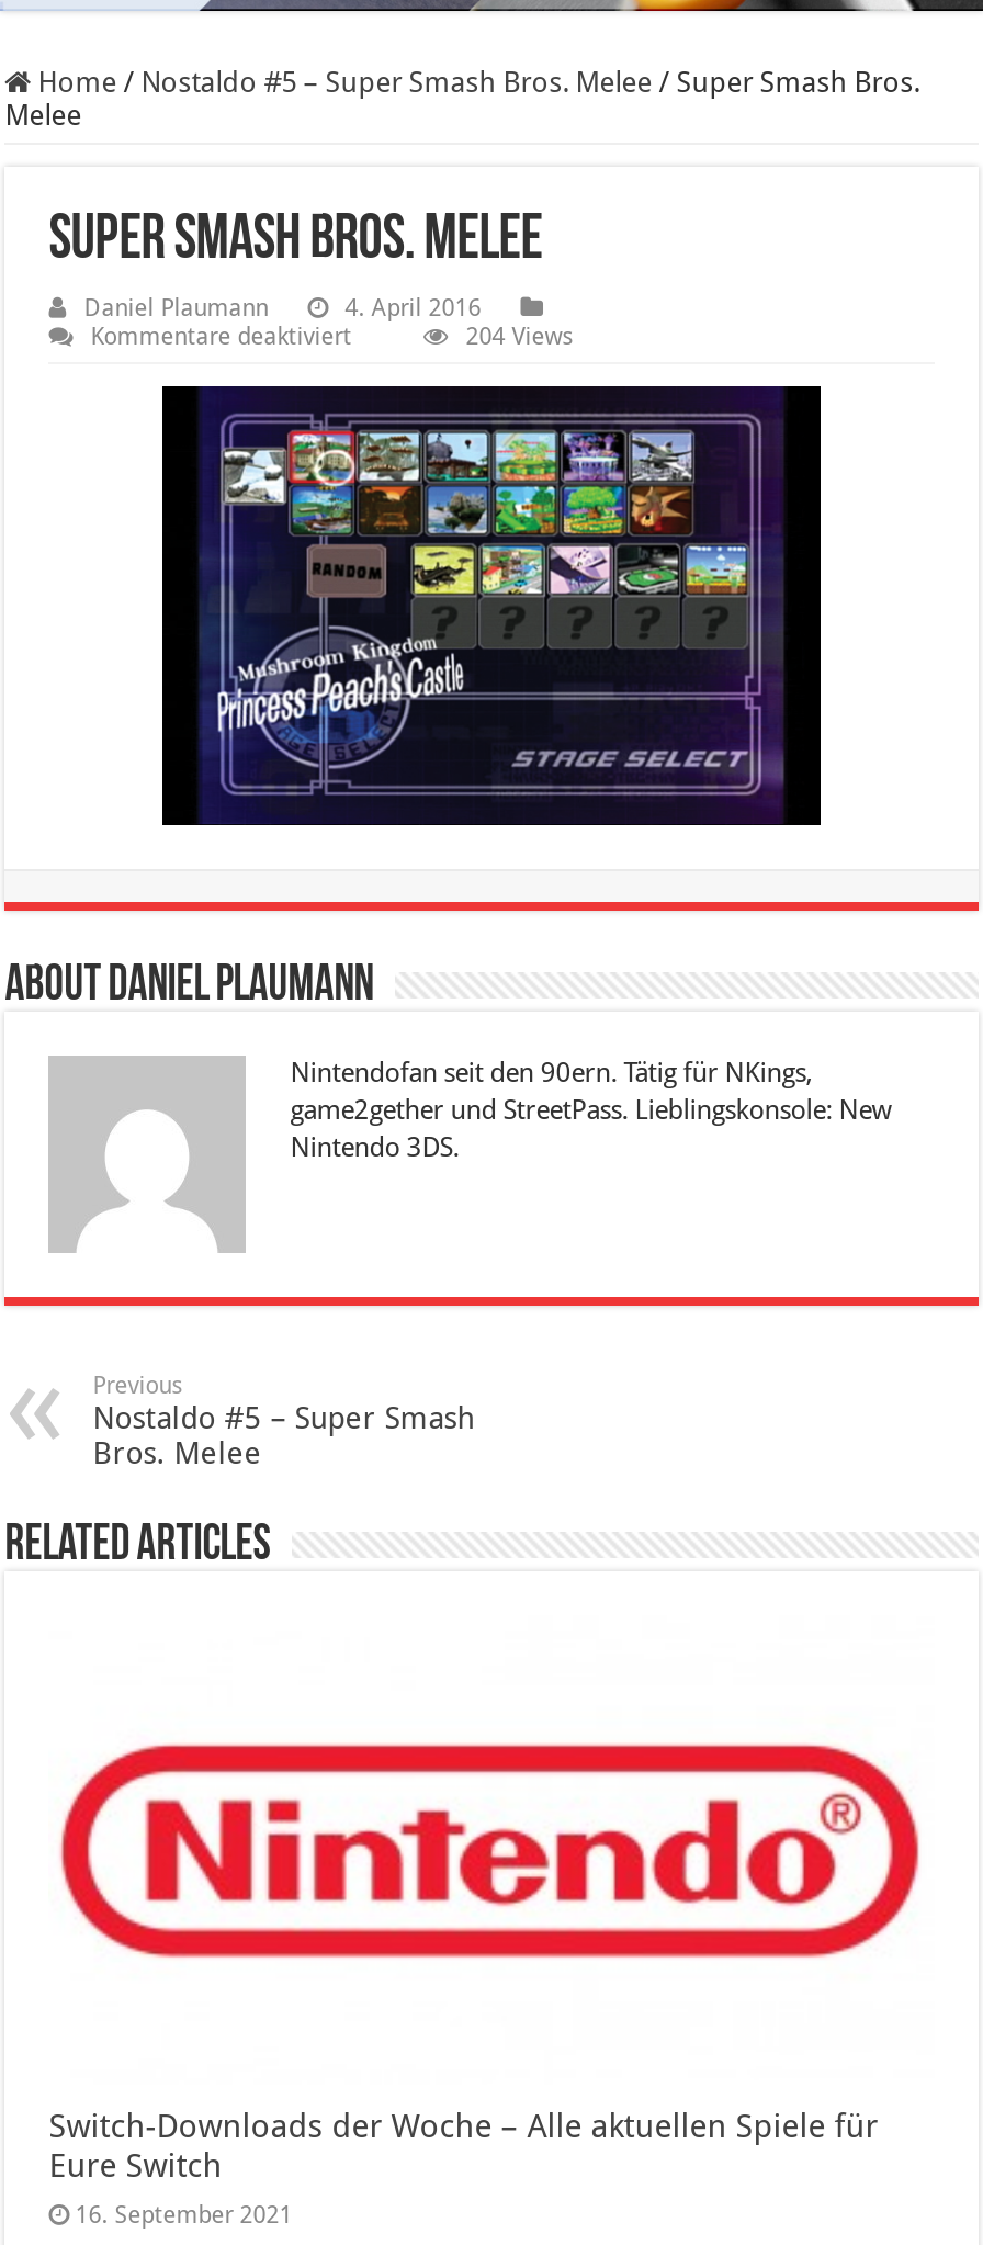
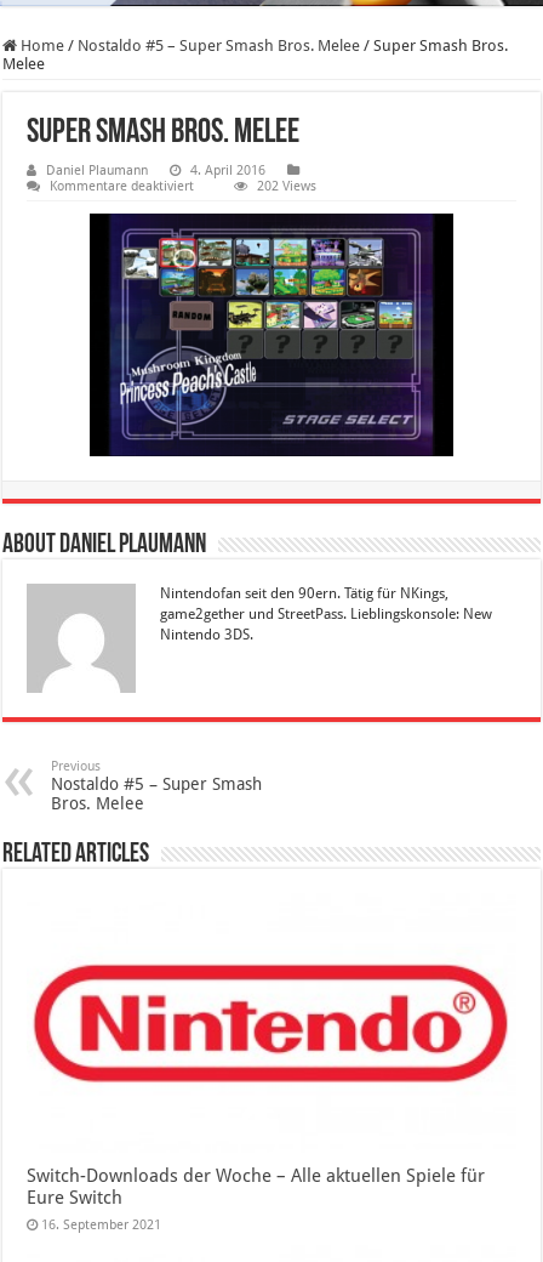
- 204 Views
+ 202 Views
